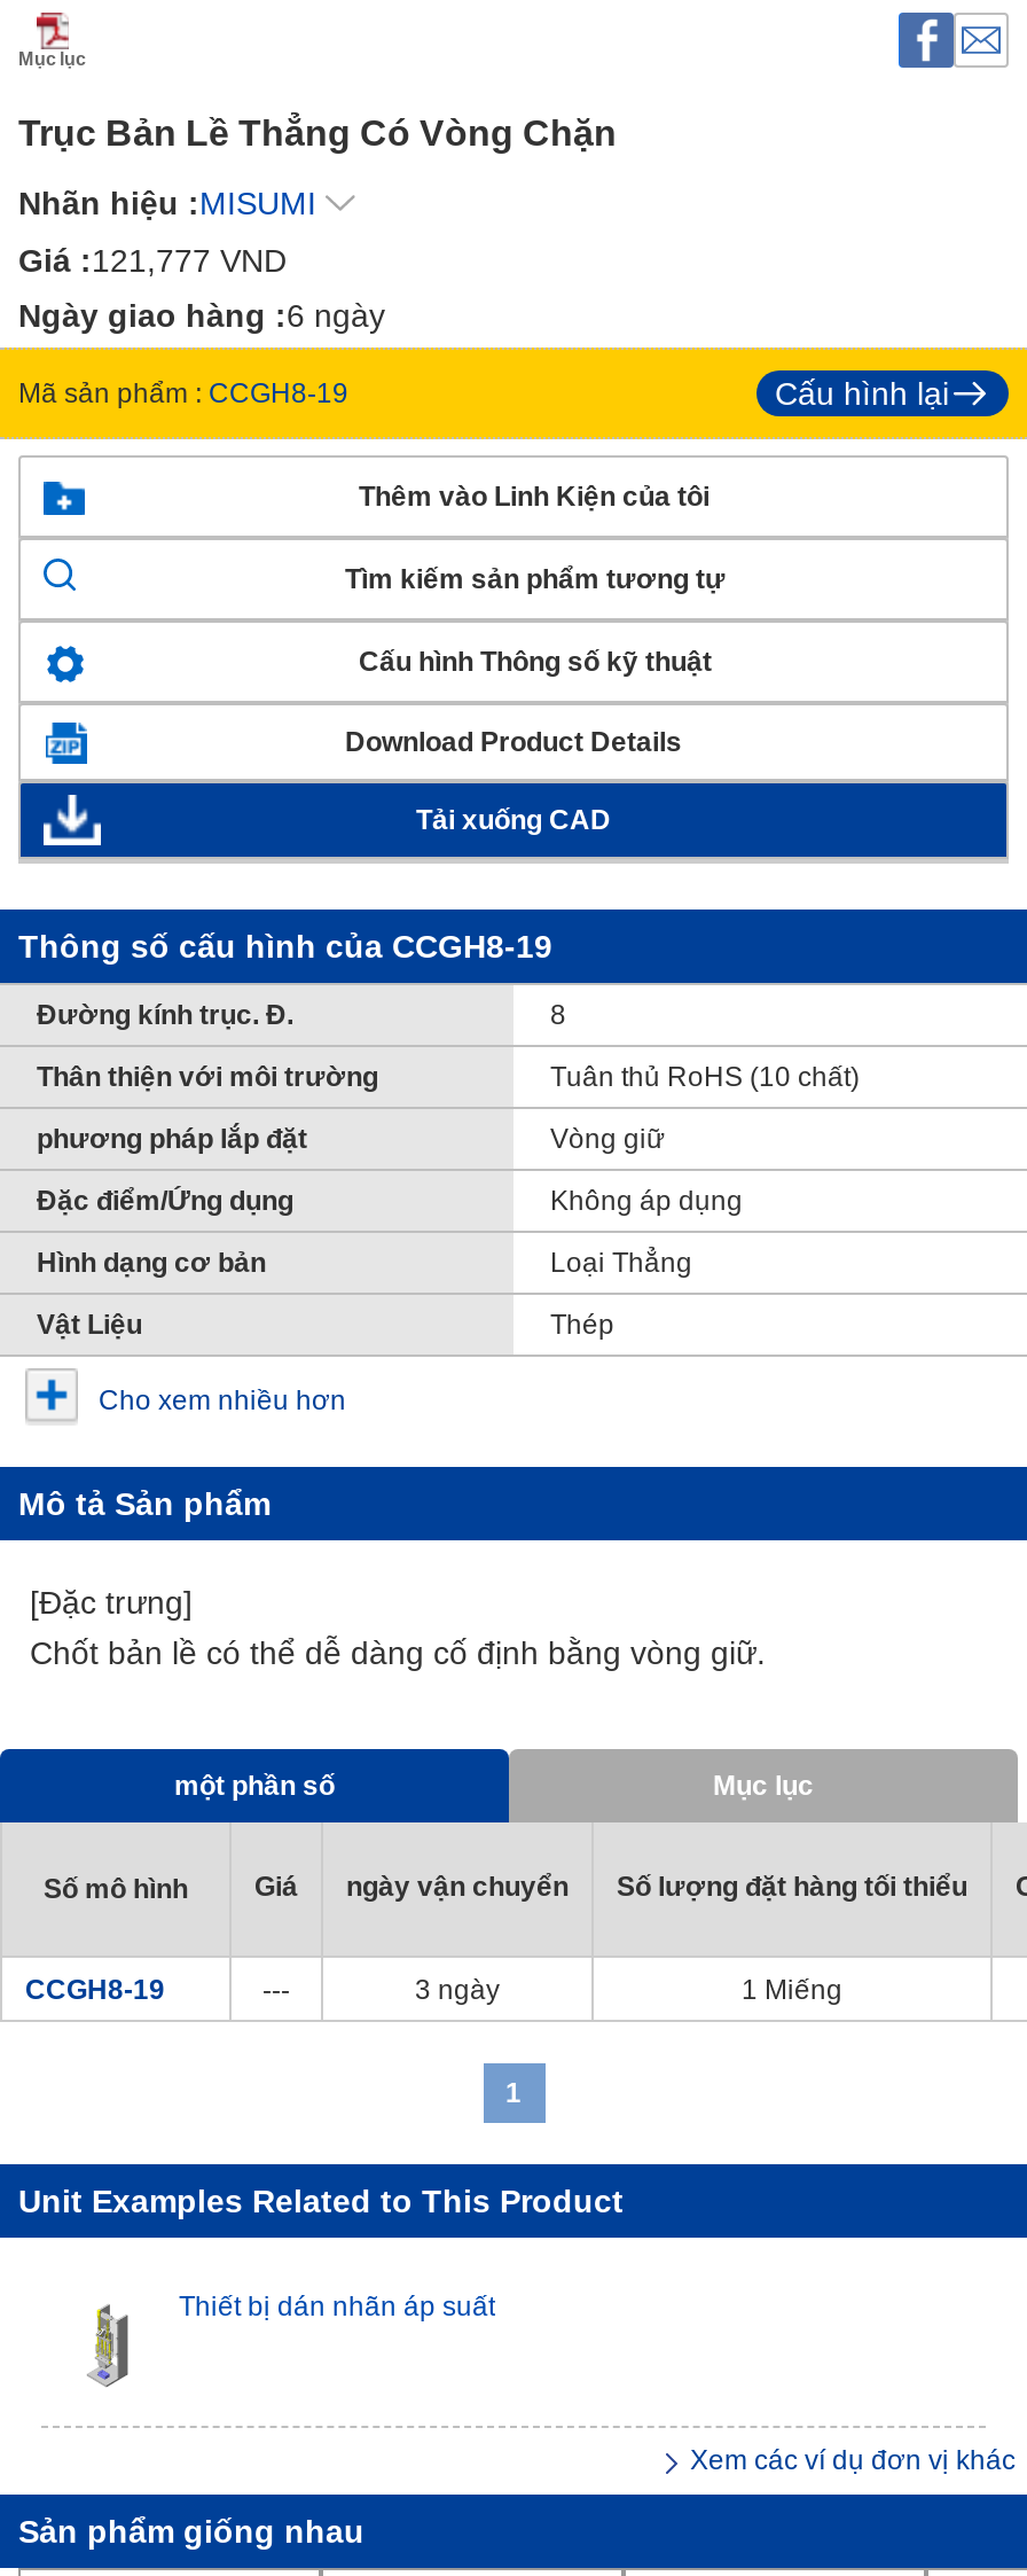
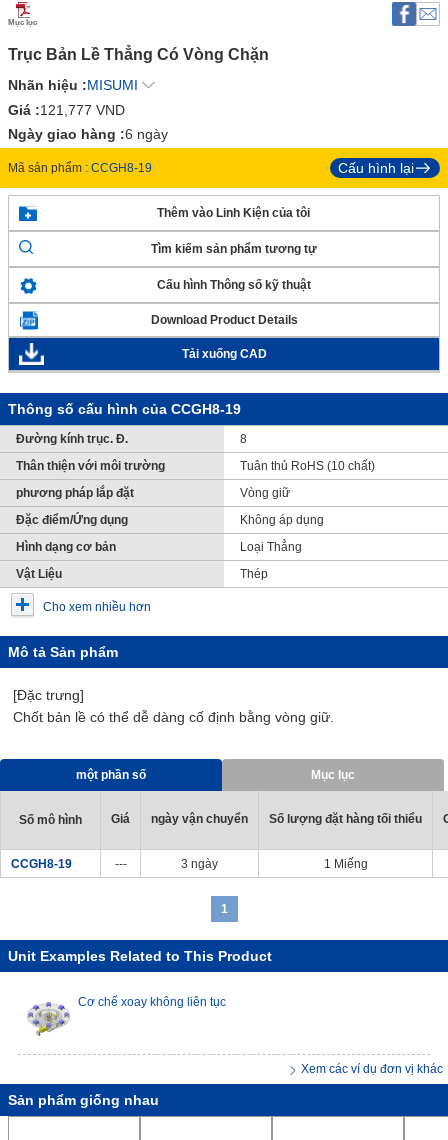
- [image]
- Thiết bị dán nhãn áp suất
+ [image]
+ Cơ chế xoay không liên tục
